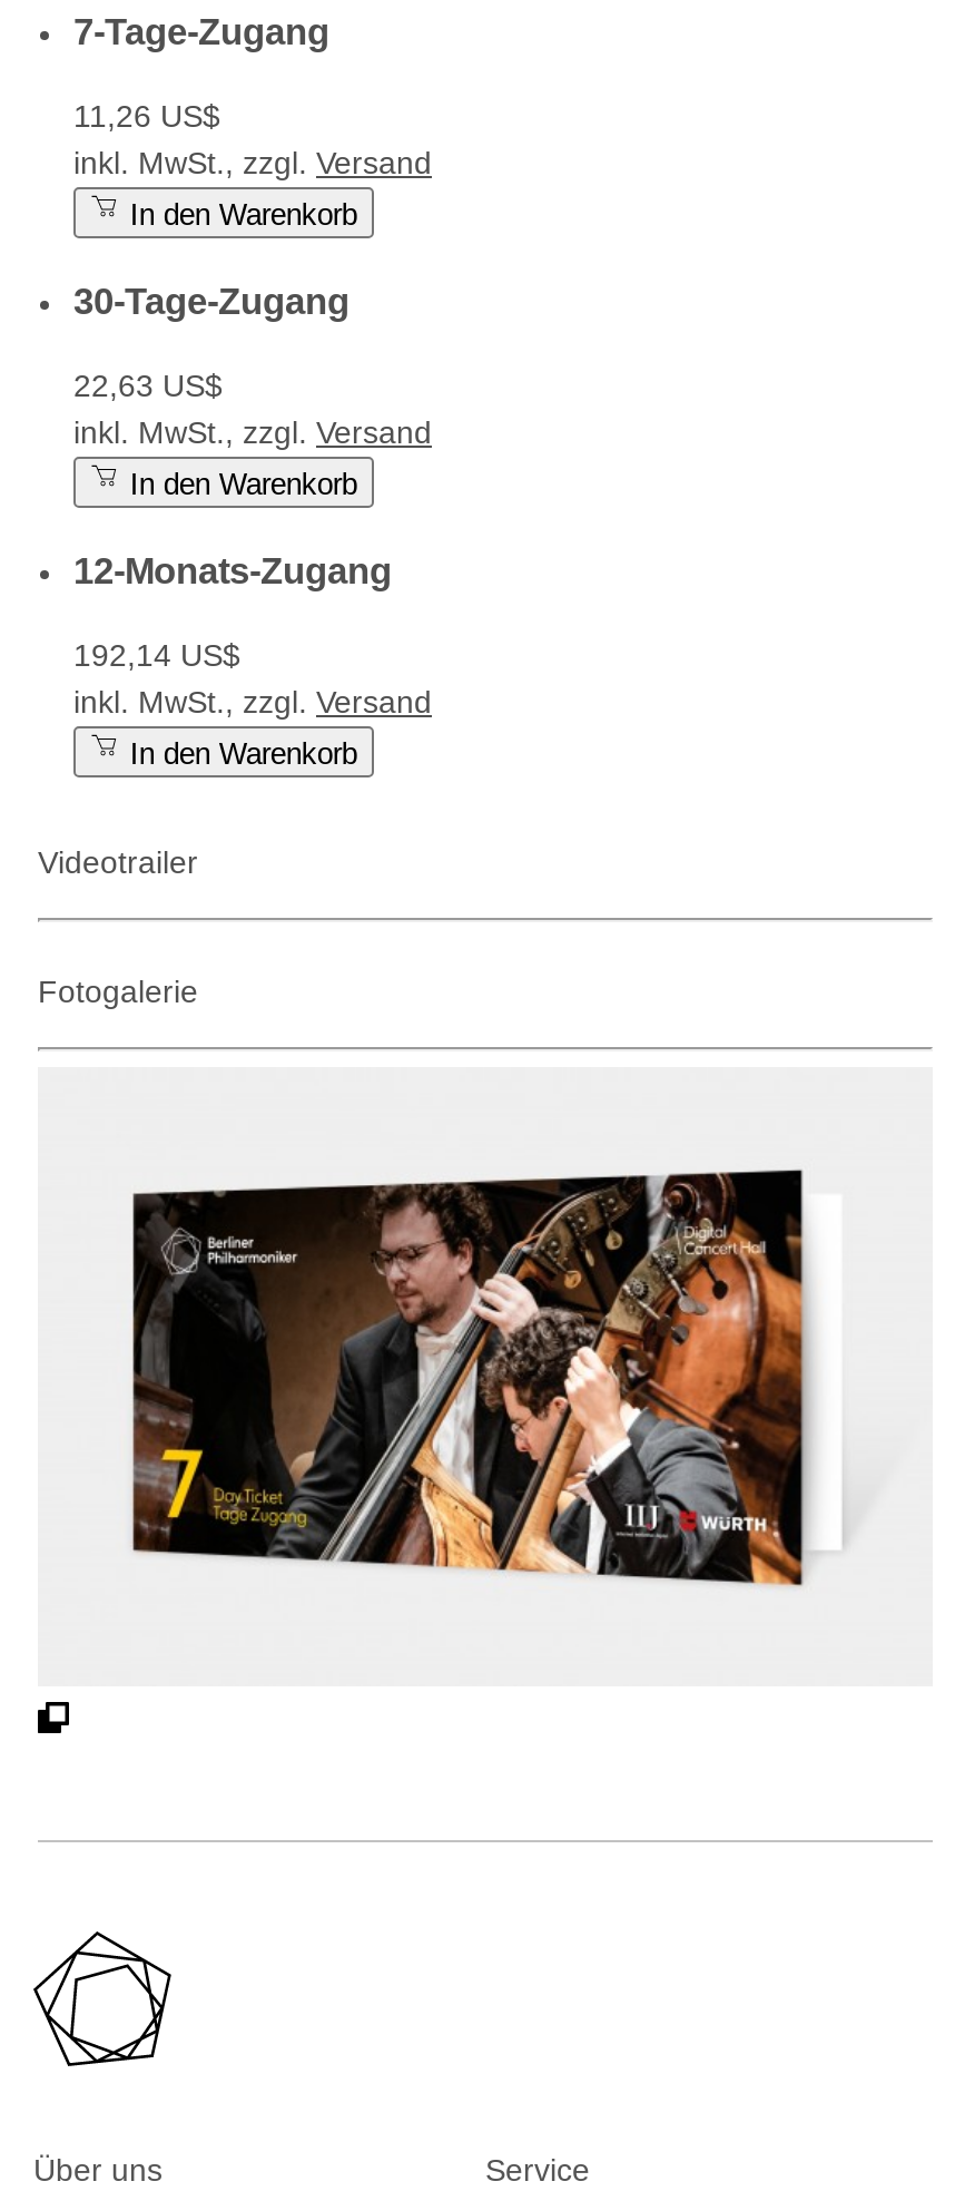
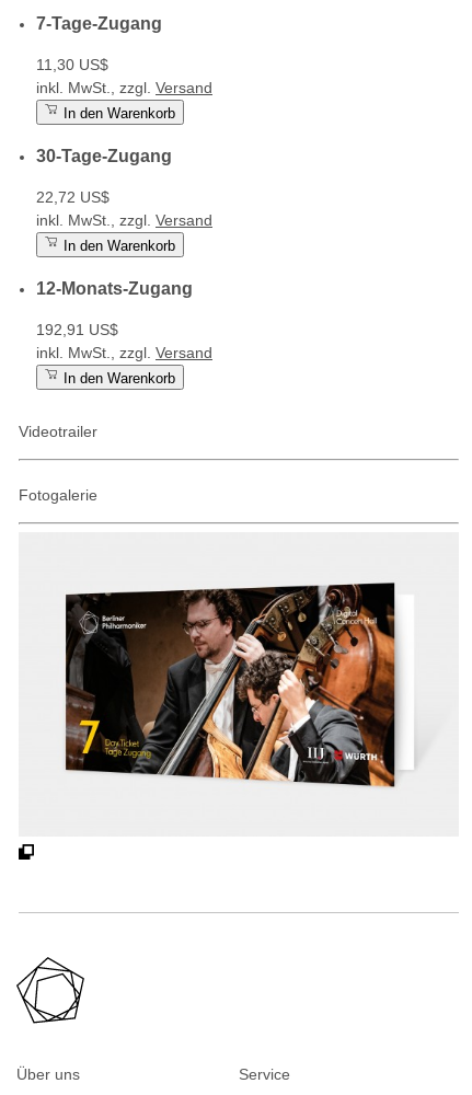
- 11,26 US$
+ 11,30 US$

- 22,63 US$
+ 22,72 US$

- 192,14 US$
+ 192,91 US$
